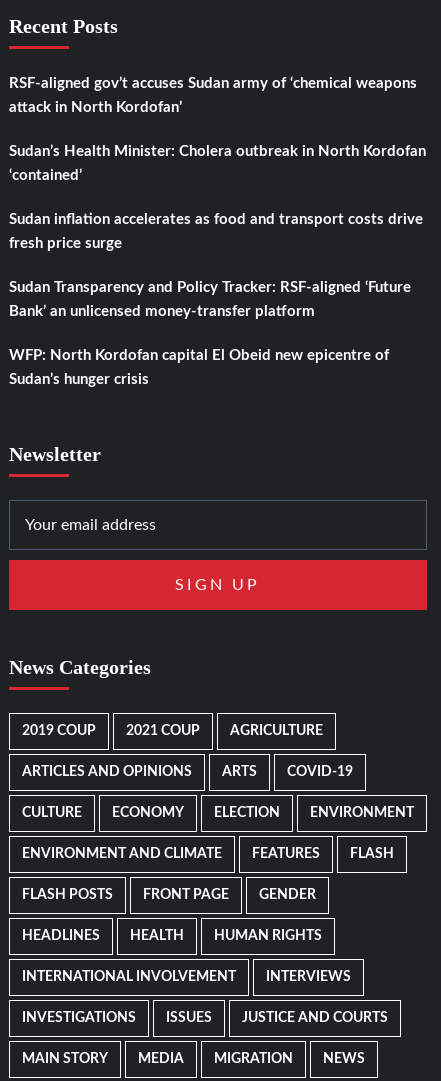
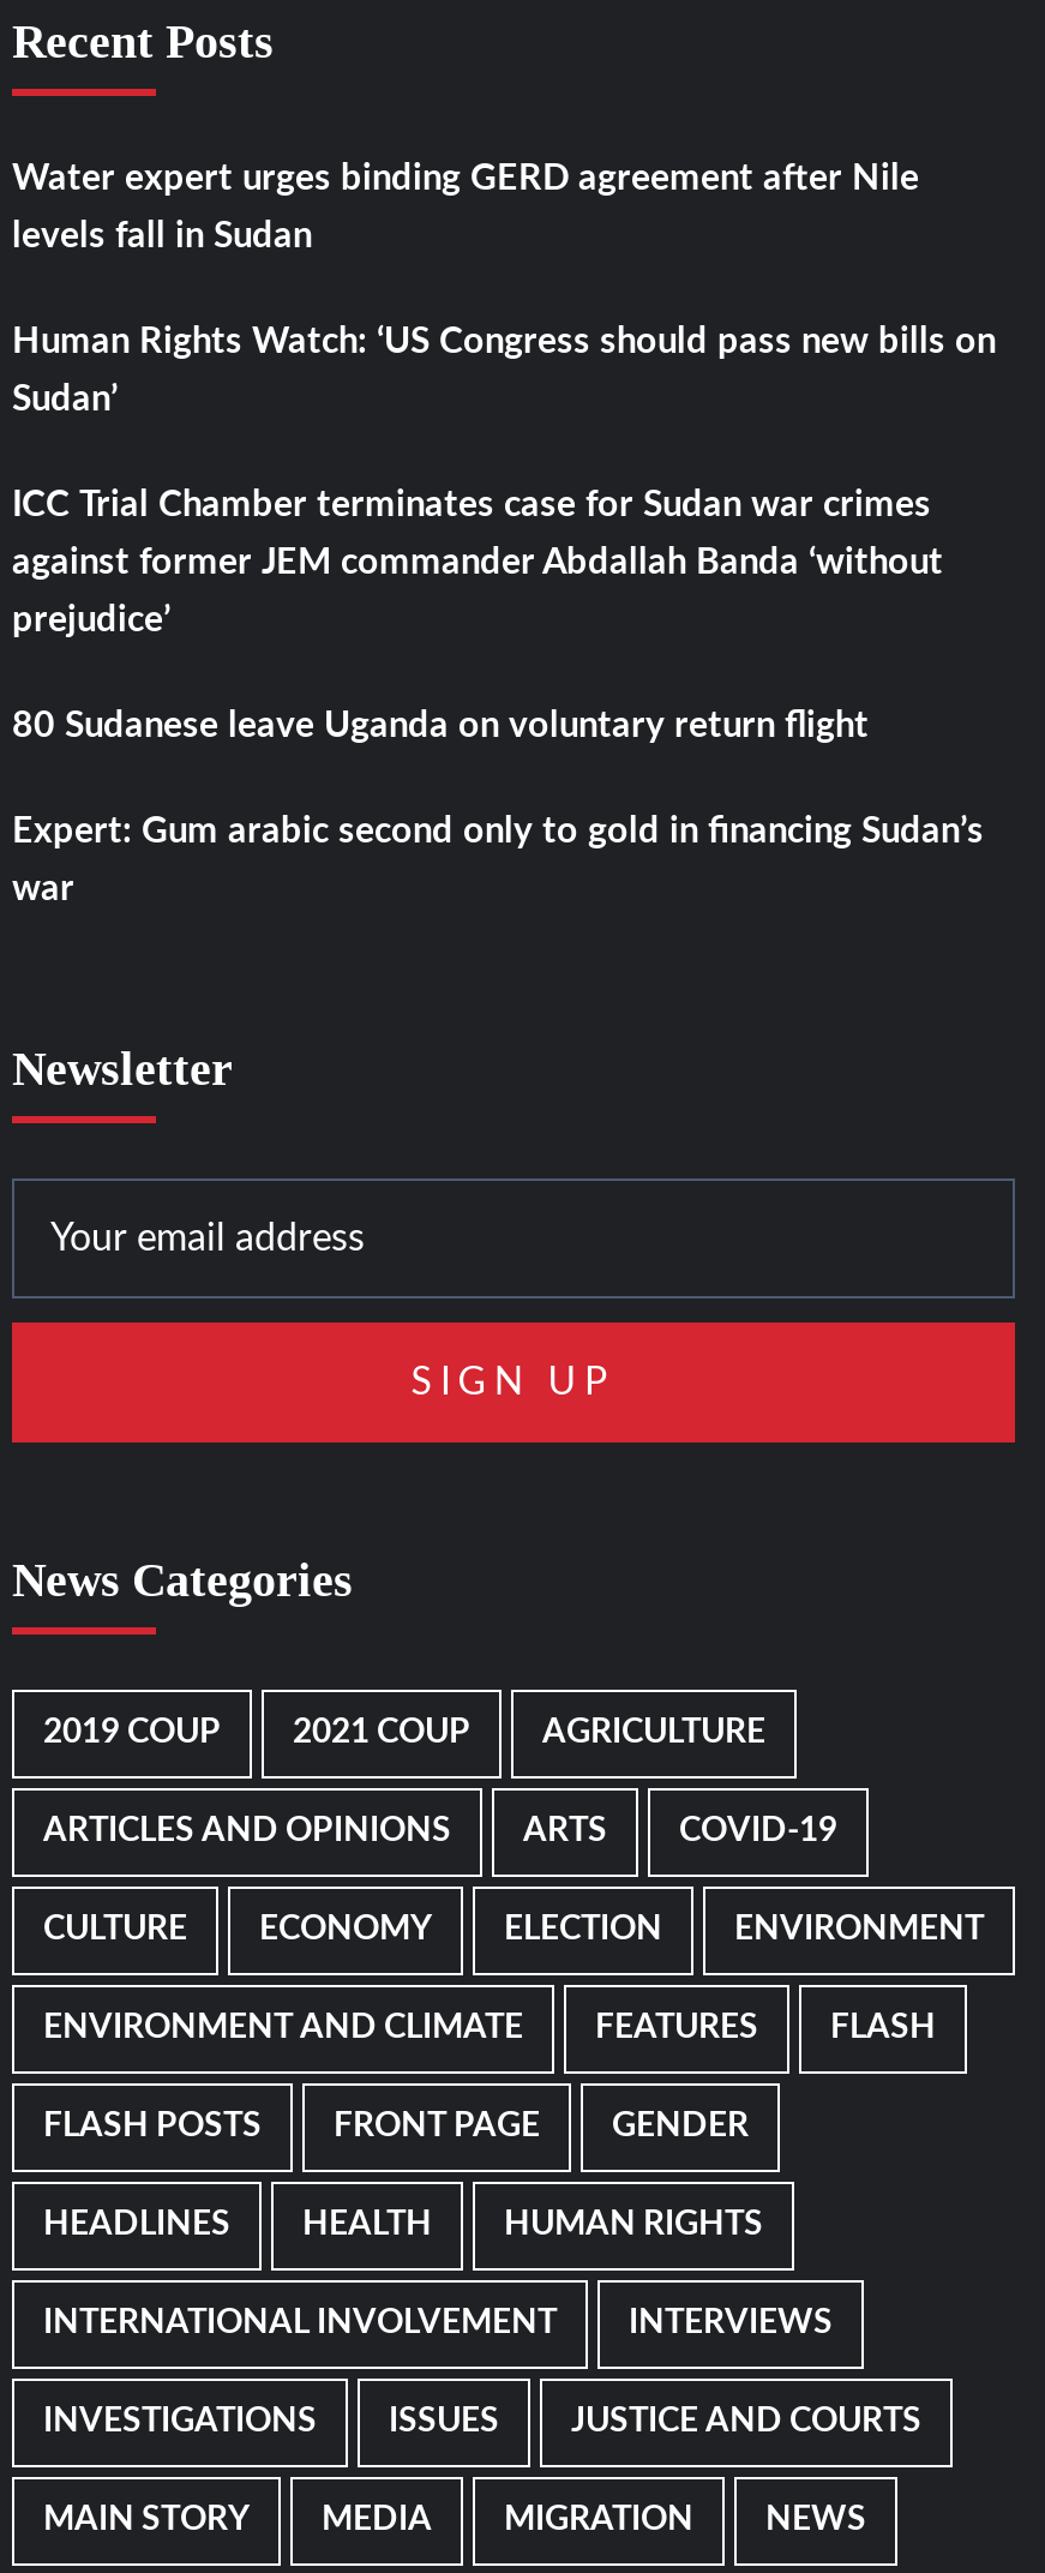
- RSF-aligned gov’t accuses Sudan army of ‘chemical weapons
+ Water expert urges binding GERD agreement after Nile

- attack in North Kordofan’
+ levels fall in Sudan

- Sudan’s Health Minister: Cholera outbreak in North Kordofan
+ Human Rights Watch: ‘US Congress should pass new bills on

- ‘contained’
+ Sudan’

- Sudan inflation accelerates as food and transport costs drive
+ ICC Trial Chamber terminates case for Sudan war crimes

- fresh price surge
+ against former JEM commander Abdallah Banda ‘without

- Sudan Transparency and Policy Tracker: RSF-aligned ‘Future
+ prejudice’

- Bank’ an unlicensed money-transfer platform
+ 80 Sudanese leave Uganda on voluntary return flight

- WFP: North Kordofan capital El Obeid new epicentre of
+ Expert: Gum arabic second only to gold in financing Sudan’s

- Sudan’s hunger crisis
+ war
